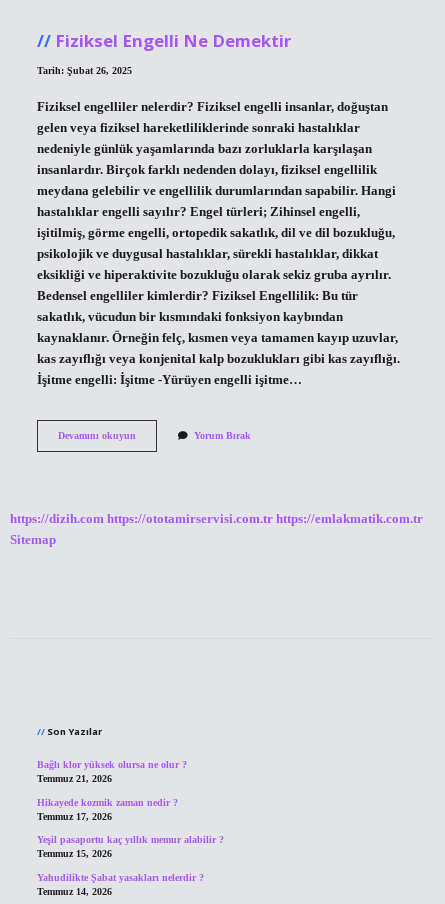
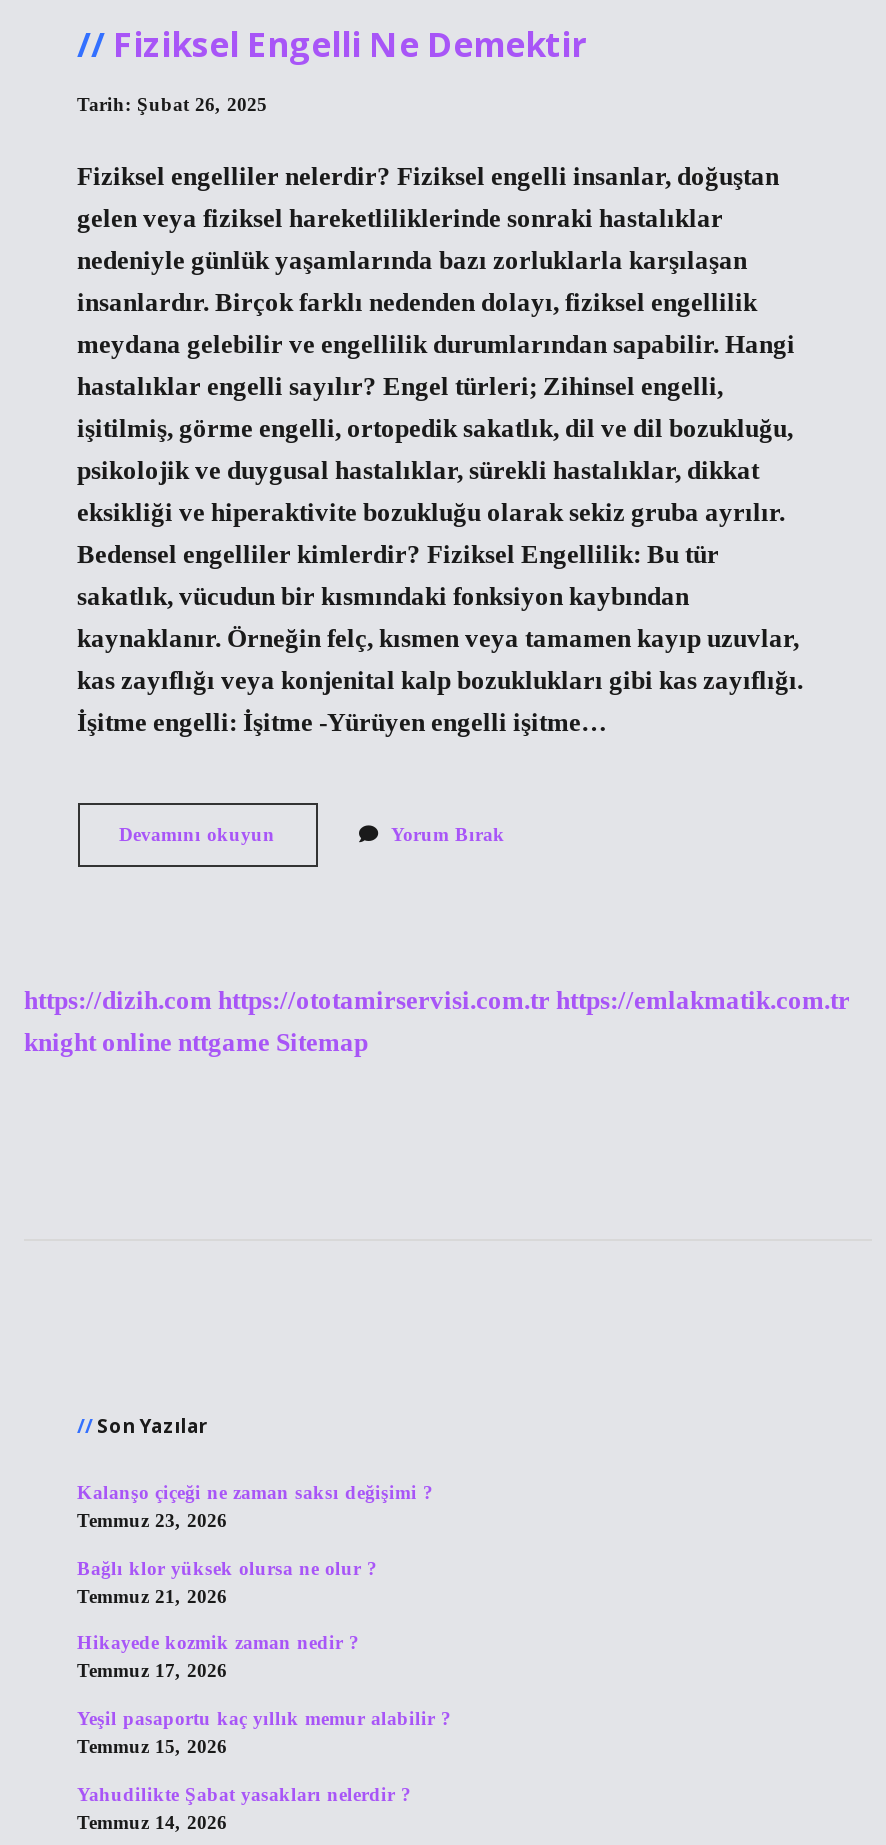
- Sitemap
+ knight online nttgame Sitemap

+ Kalanşo çiçeği ne zaman saksı değişimi ?
+ Temmuz 23, 2026
